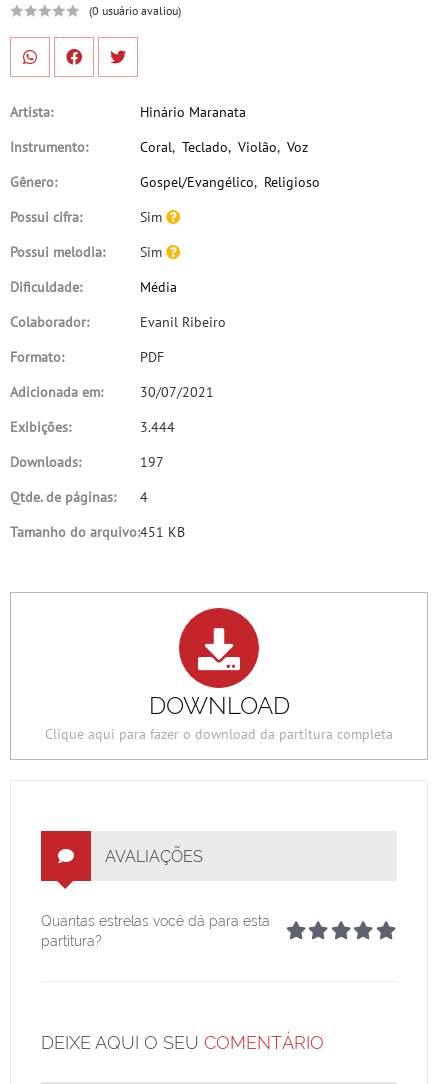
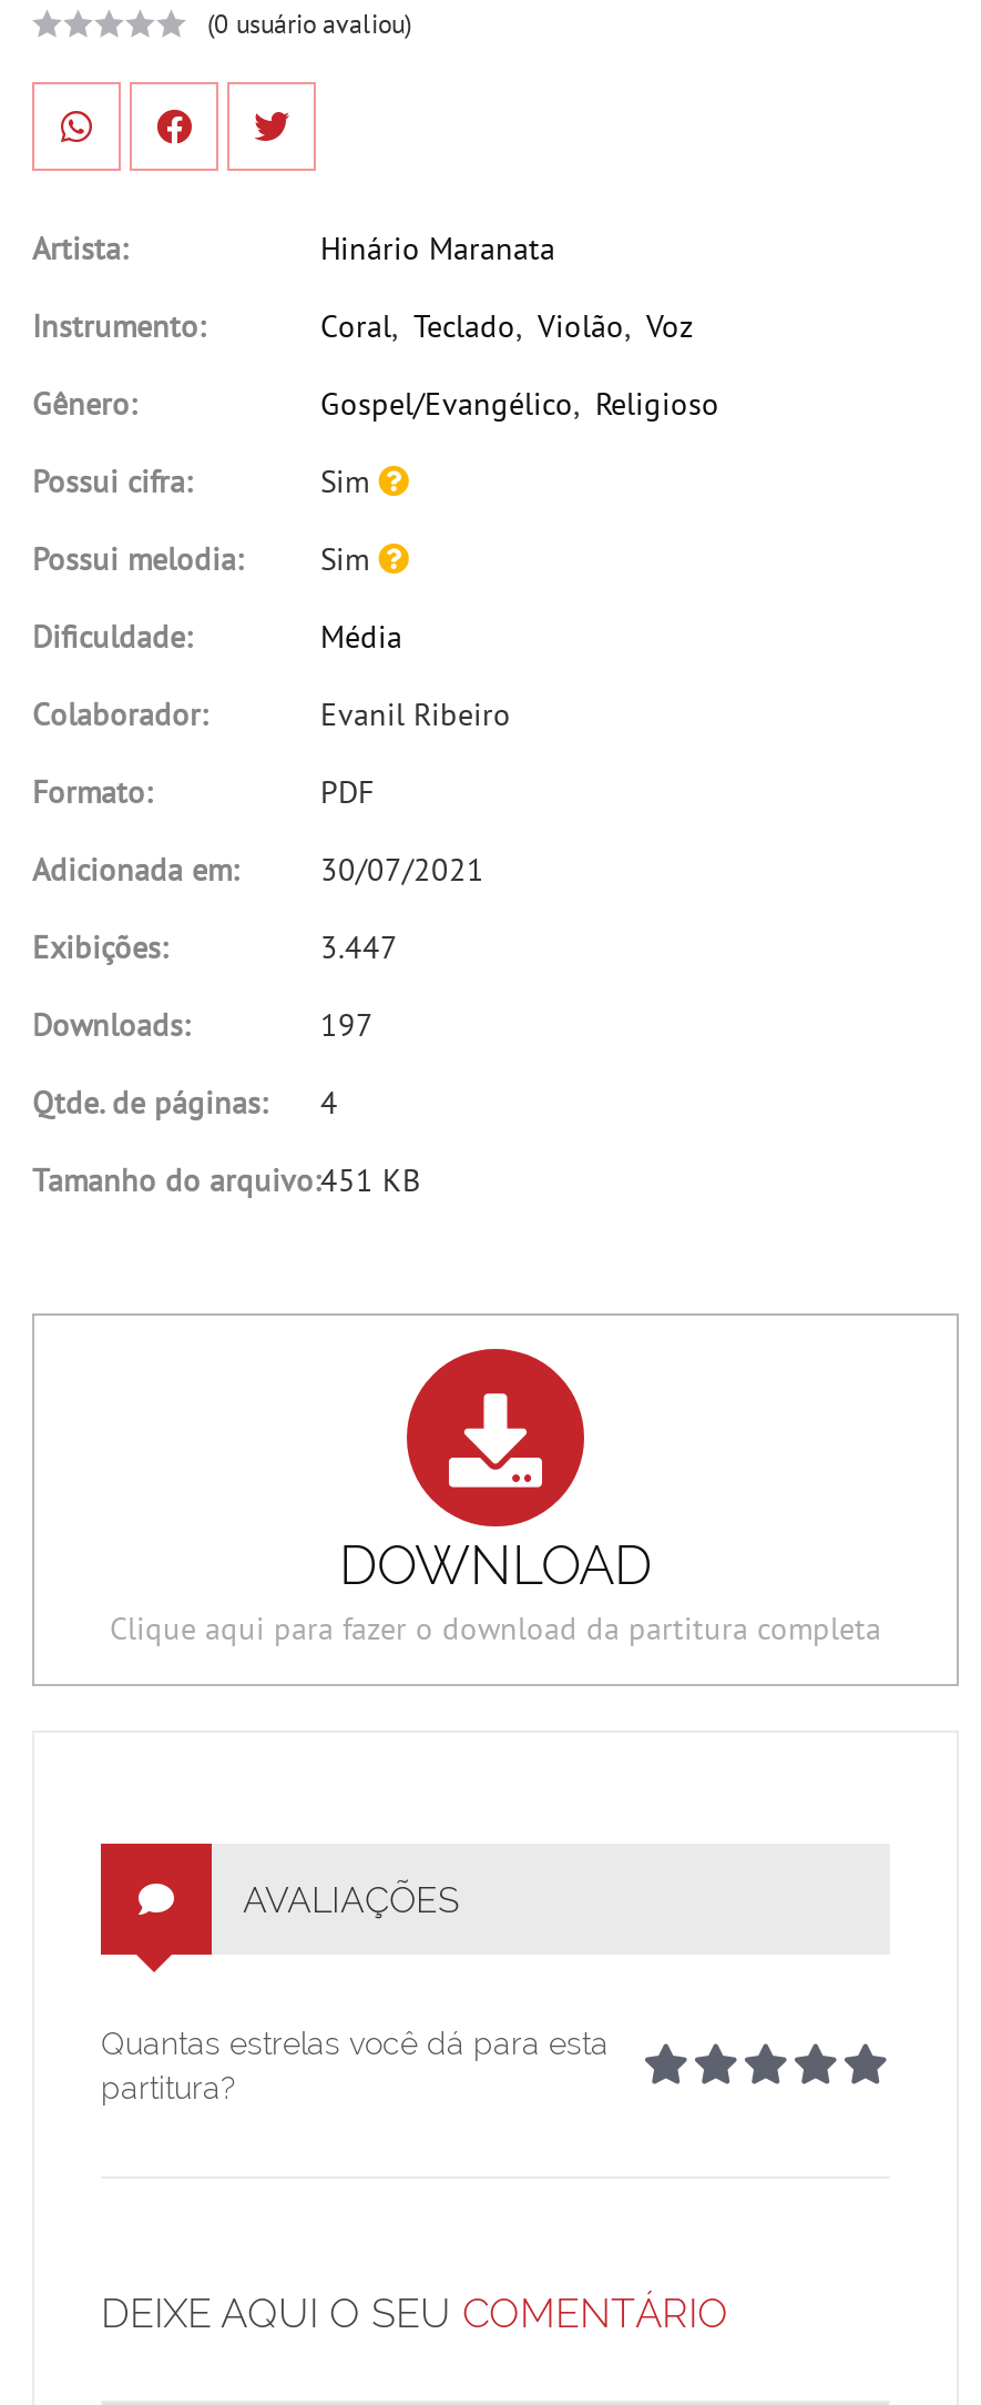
- 3.444
+ 3.447
